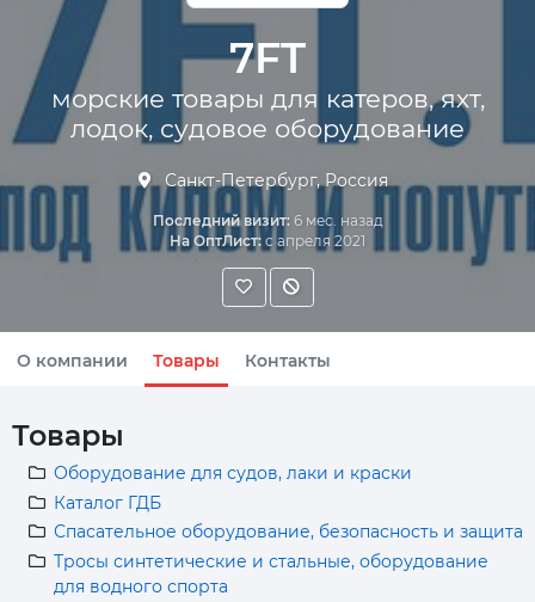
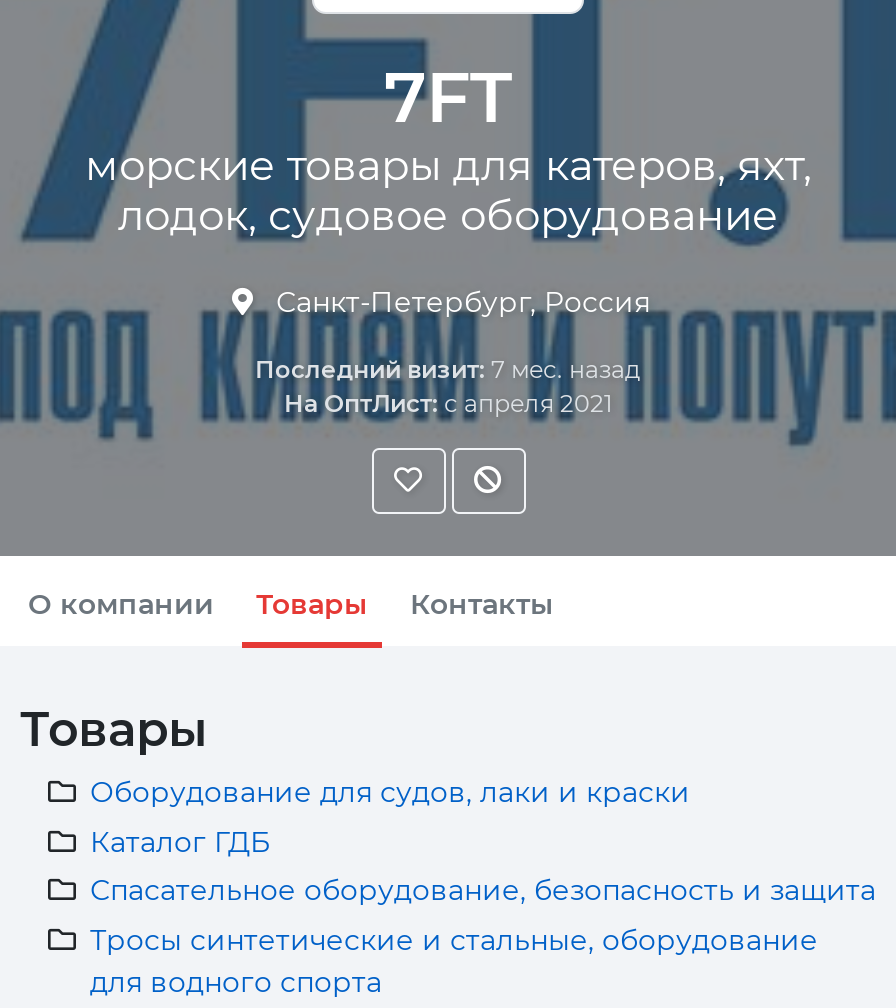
- Последний визит: 6 мес. назад
+ Последний визит: 7 мес. назад
